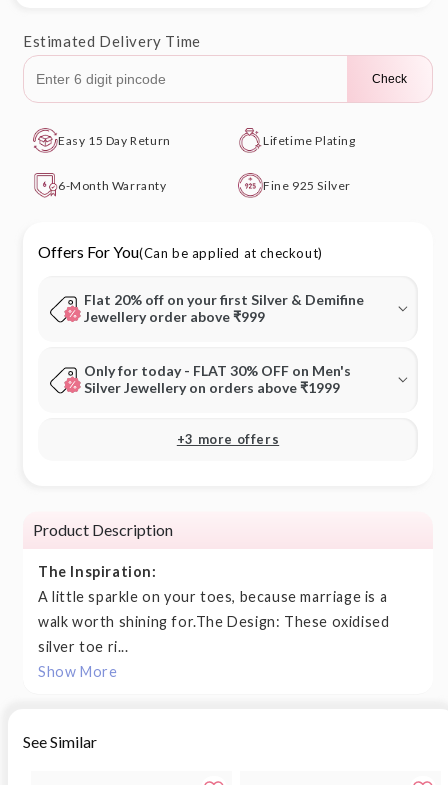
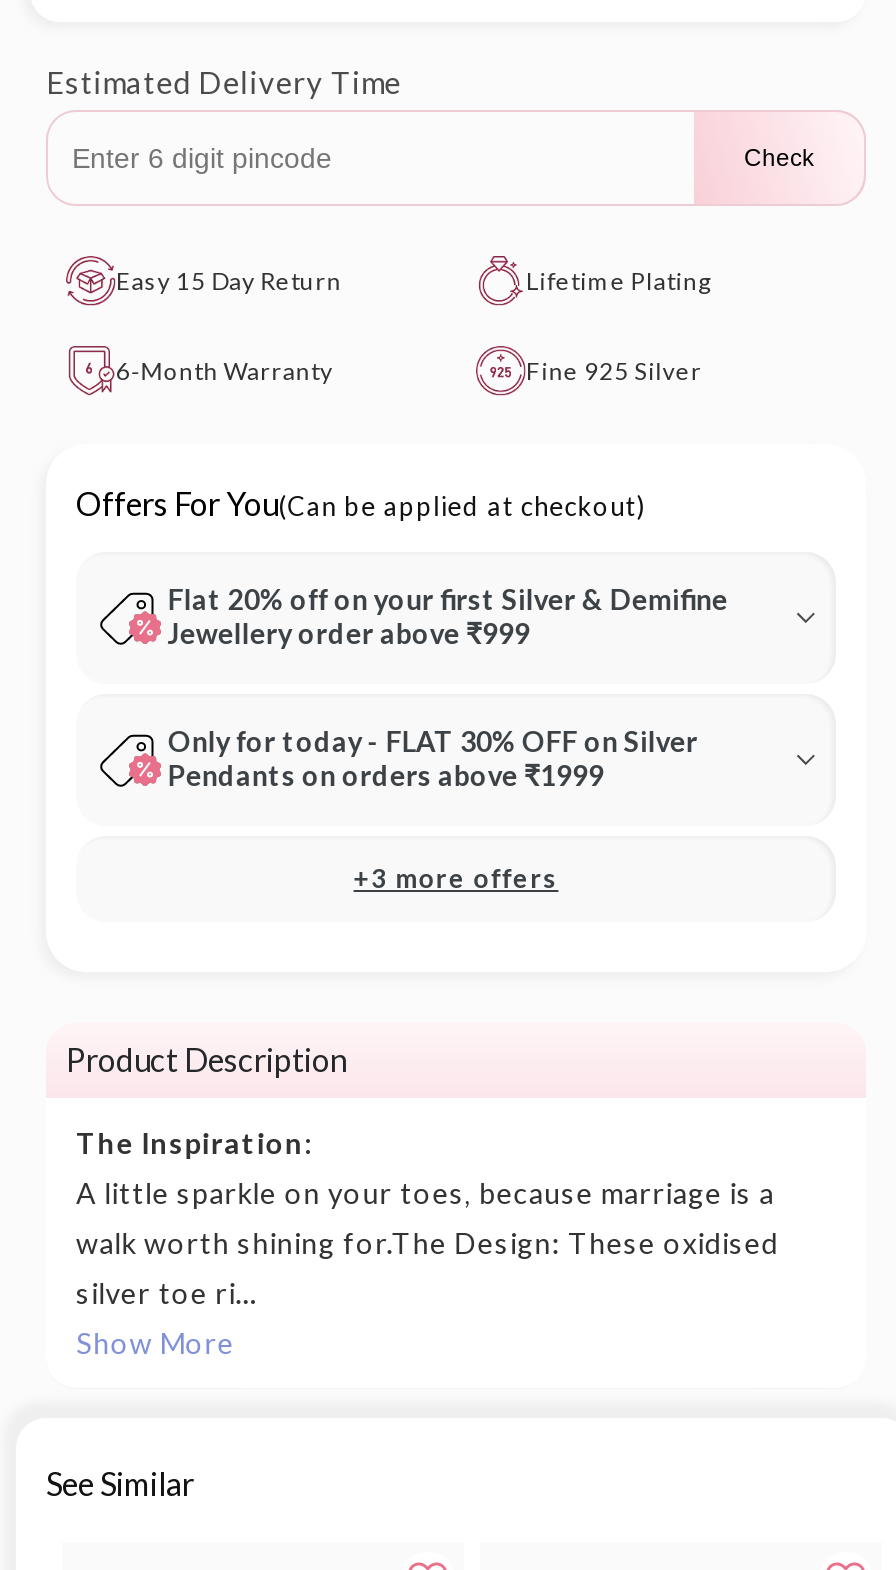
- Only for today - FLAT 30% OFF on Men's
- Silver Jewellery on orders above ₹1999
+ Only for today - FLAT 30% OFF on Silver
+ Pendants on orders above ₹1999
